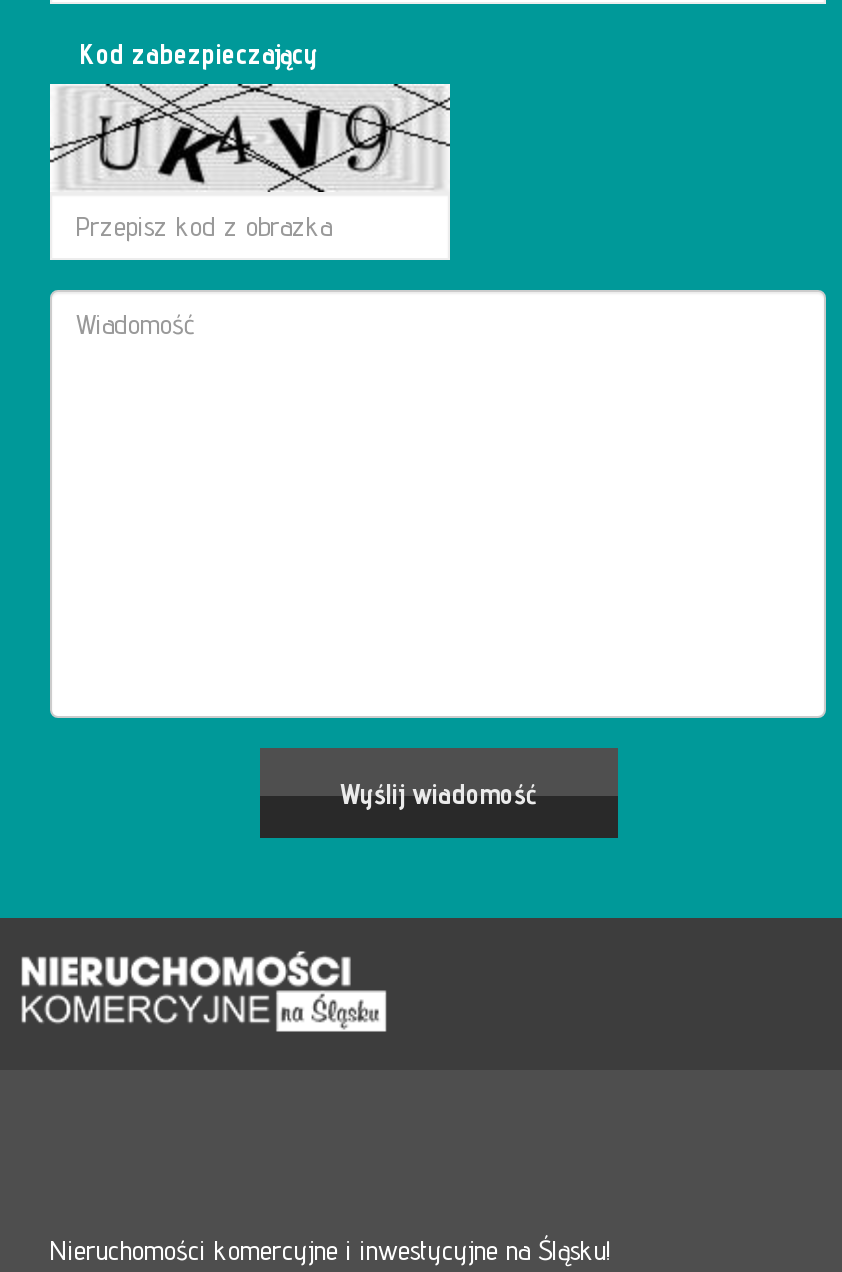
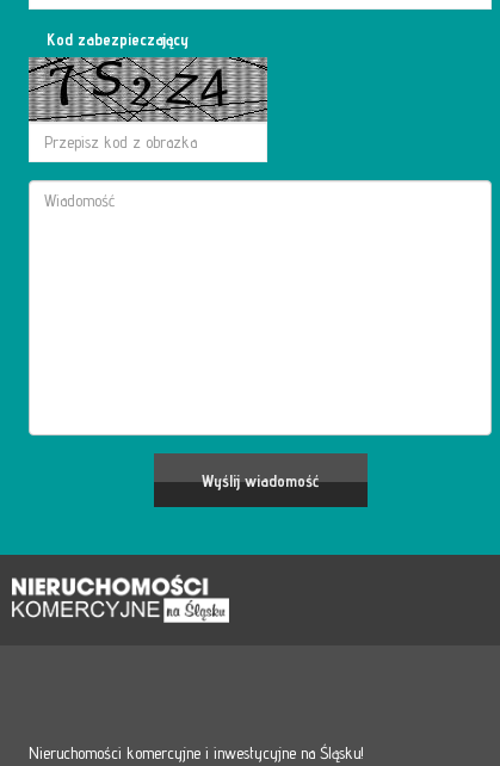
- [image]
+ [image]
